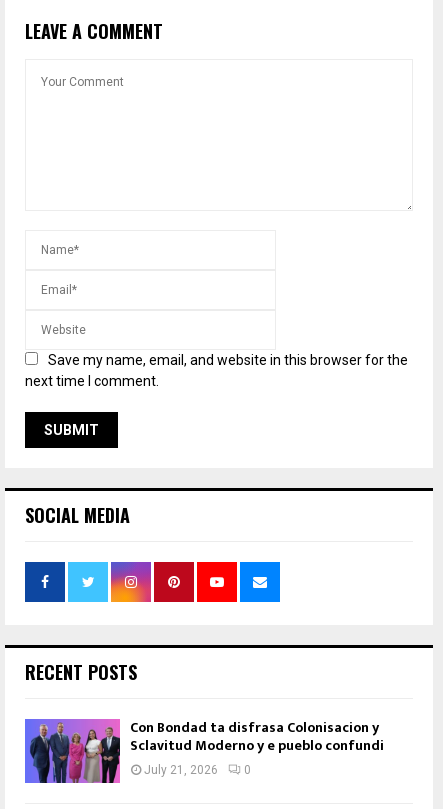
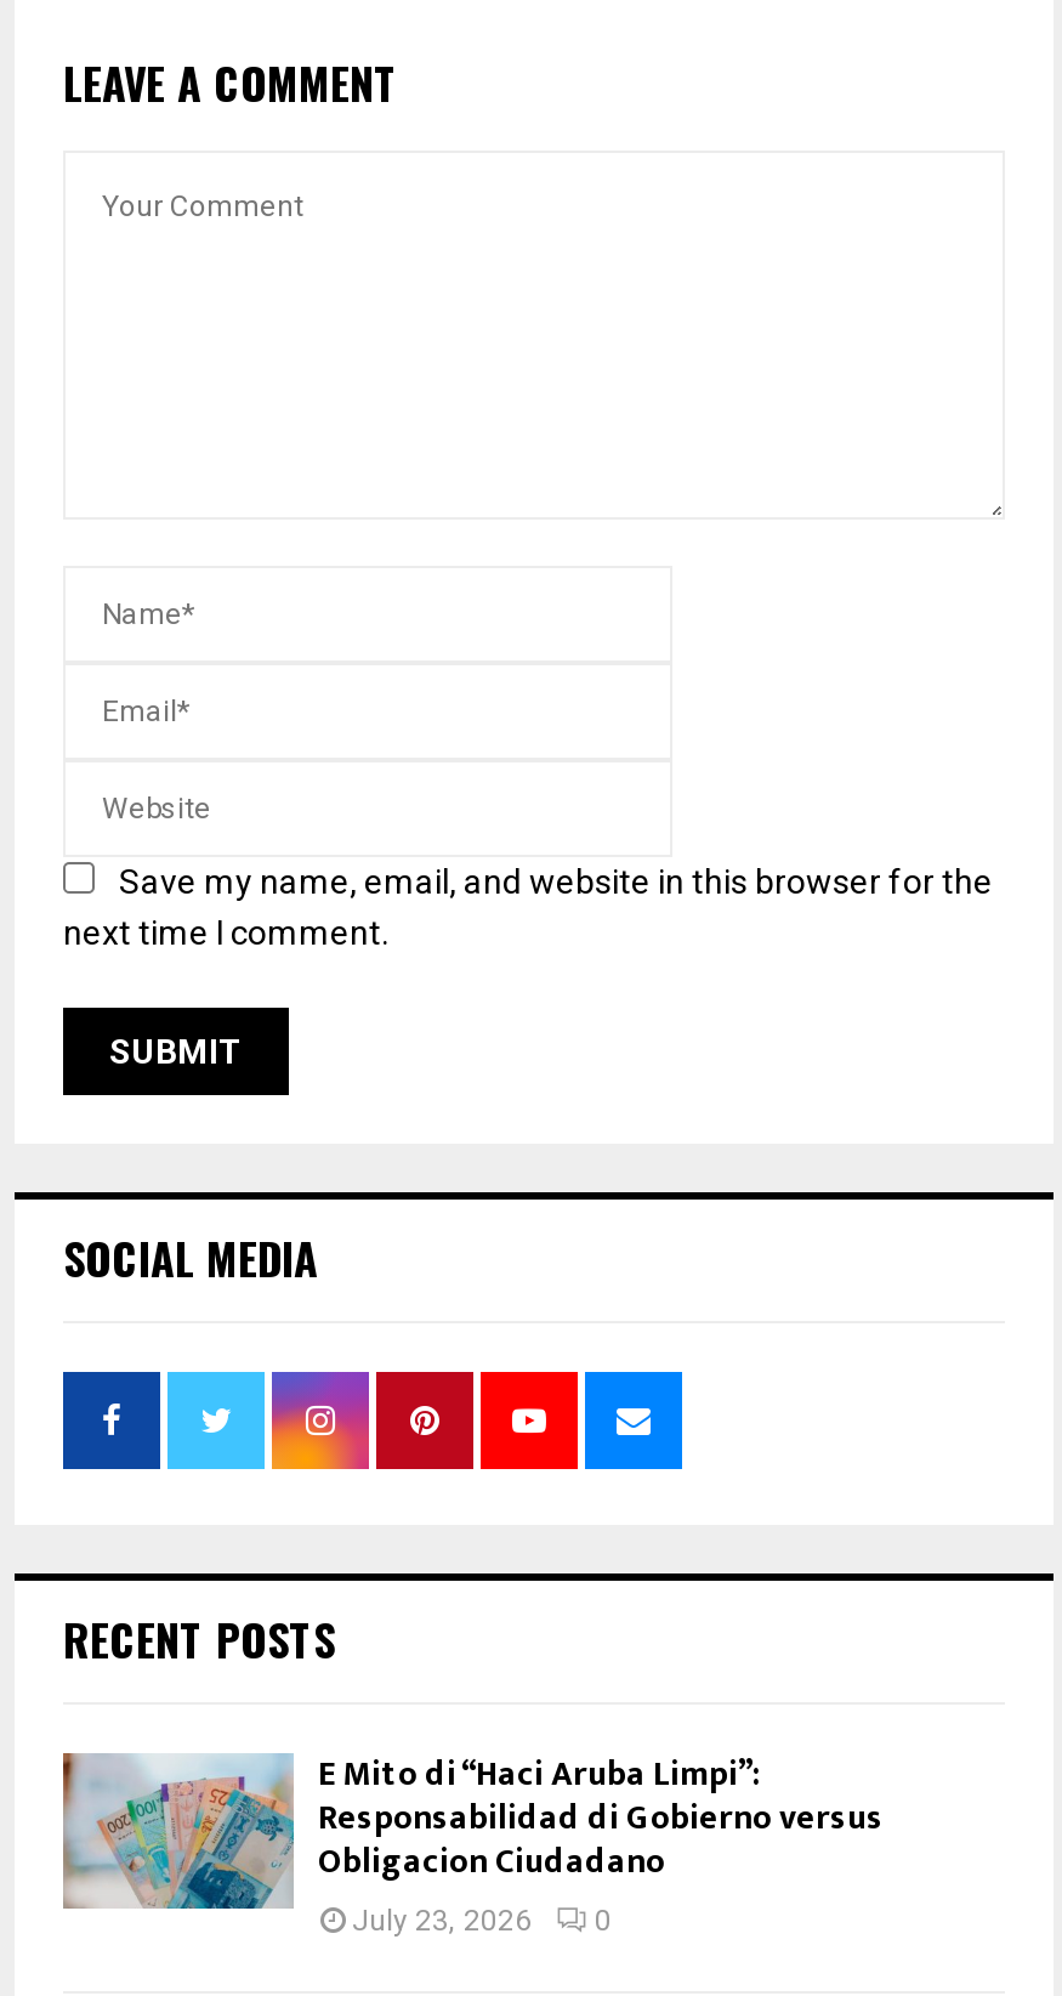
- [image]
- Con Bondad ta disfrasa Colonisacion y
- Sclavitud Moderno y e pueblo confundi
- July 21, 2026
+ [image]
+ E Mito di “Haci Aruba Limpi”:
+ Responsabilidad di Gobierno versus
+ Obligacion Ciudadano
+ July 23, 2026
